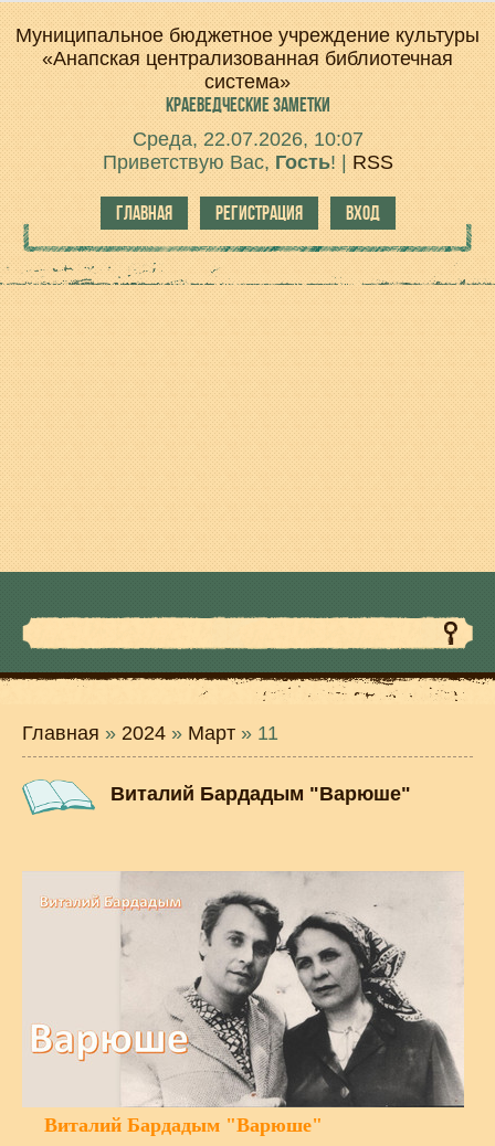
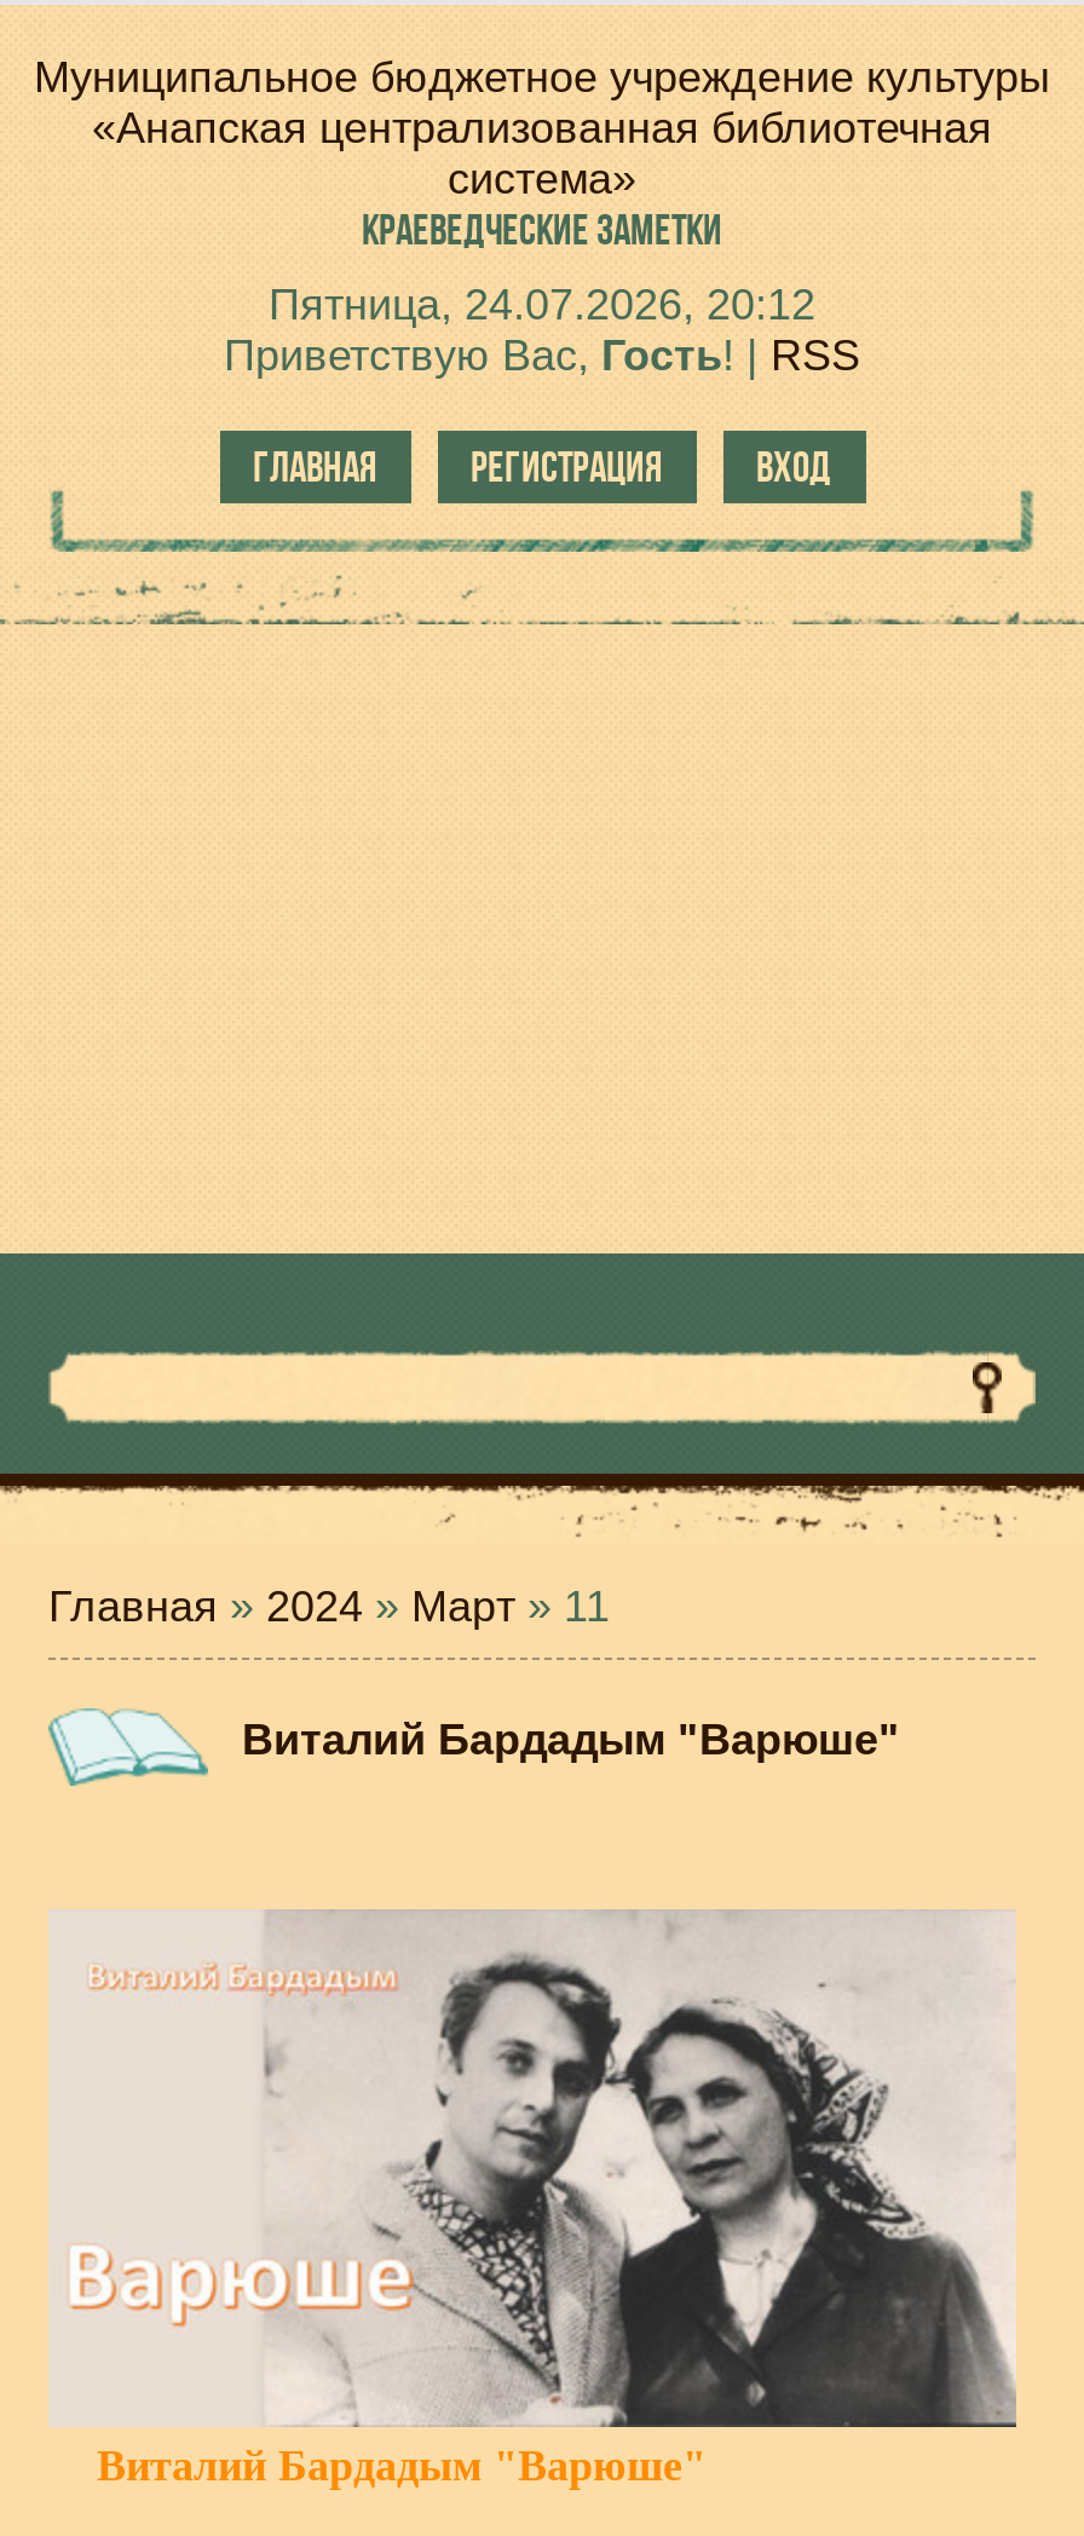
- Среда, 22.07.2026, 10:07
+ Пятница, 24.07.2026, 20:12
